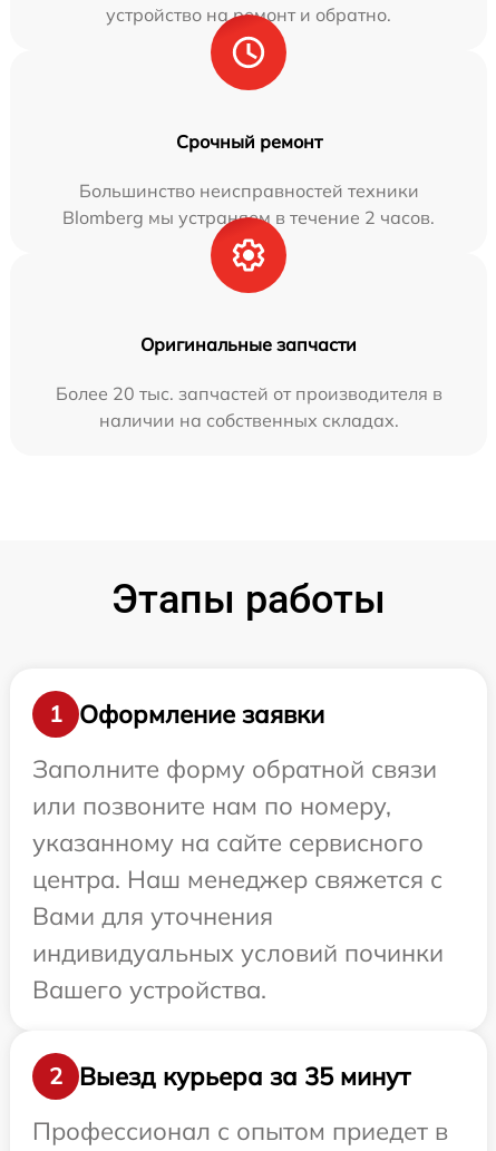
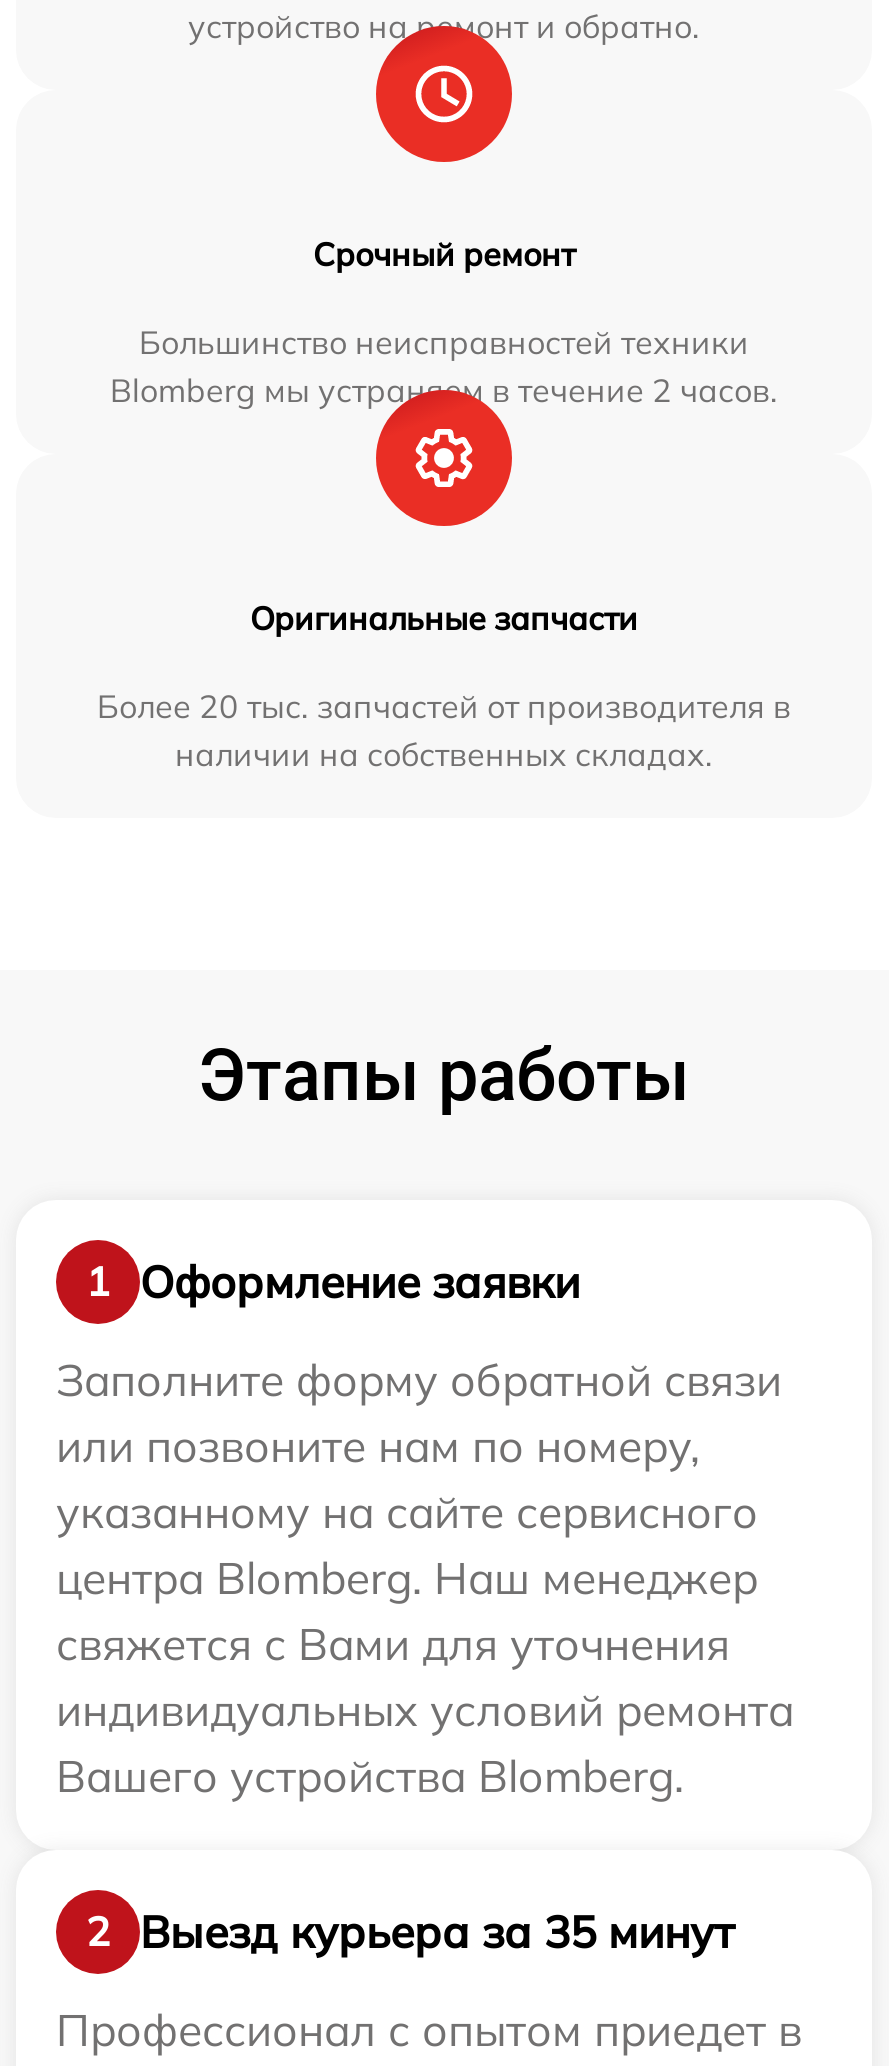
- центра. Наш менеджер свяжется с
- Вами для уточнения
- индивидуальных условий починки
- Вашего устройства.
+ центра Blomberg. Наш менеджер
+ свяжется с Вами для уточнения
+ индивидуальных условий ремонта
+ Вашего устройства Blomberg.
